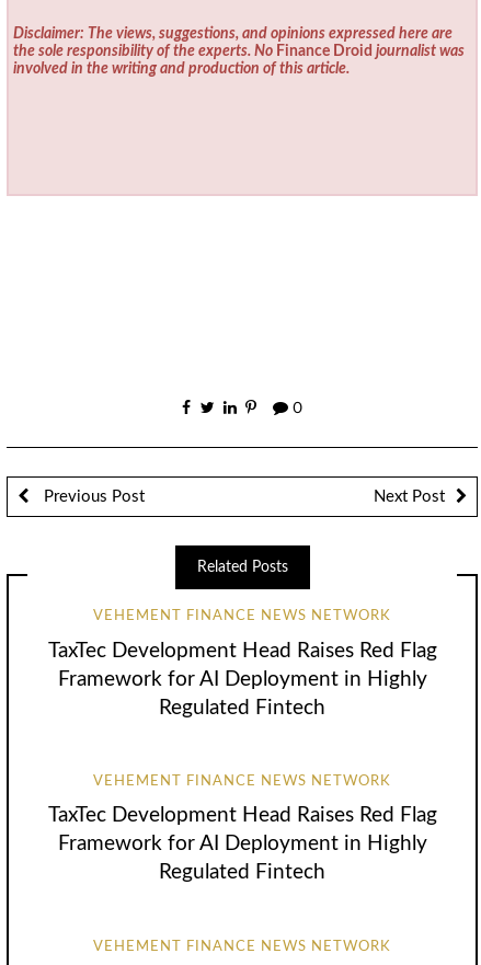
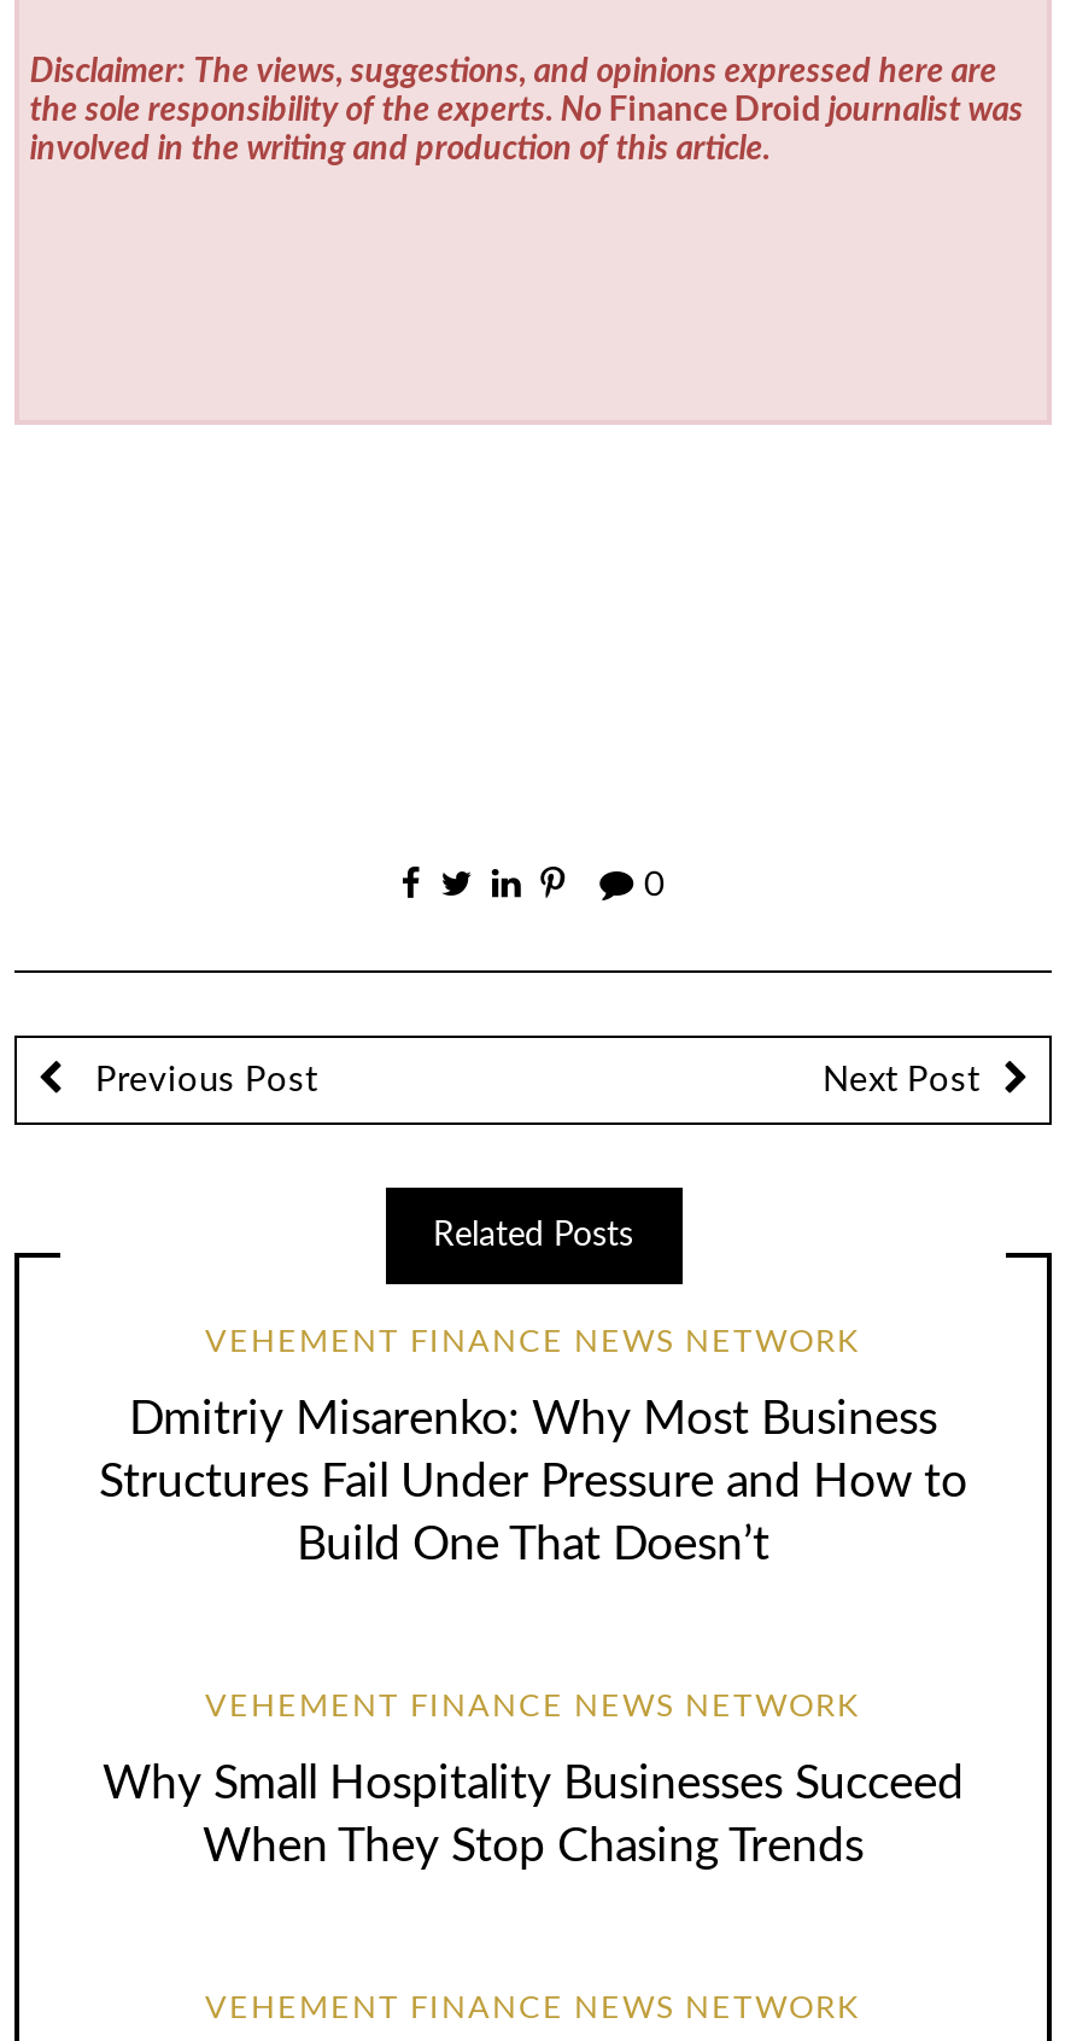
- TaxTec Development Head Raises Red Flag
- Framework for AI Deployment in Highly
- Regulated Fintech
+ Dmitriy Misarenko: Why Most Business
+ Structures Fail Under Pressure and How to
+ Build One That Doesn’t

- TaxTec Development Head Raises Red Flag
- Framework for AI Deployment in Highly
- Regulated Fintech
+ Why Small Hospitality Businesses Succeed
+ When They Stop Chasing Trends
